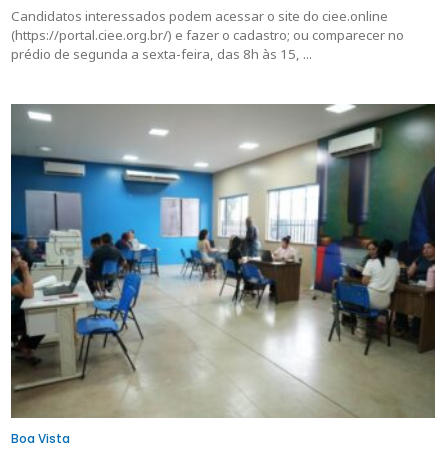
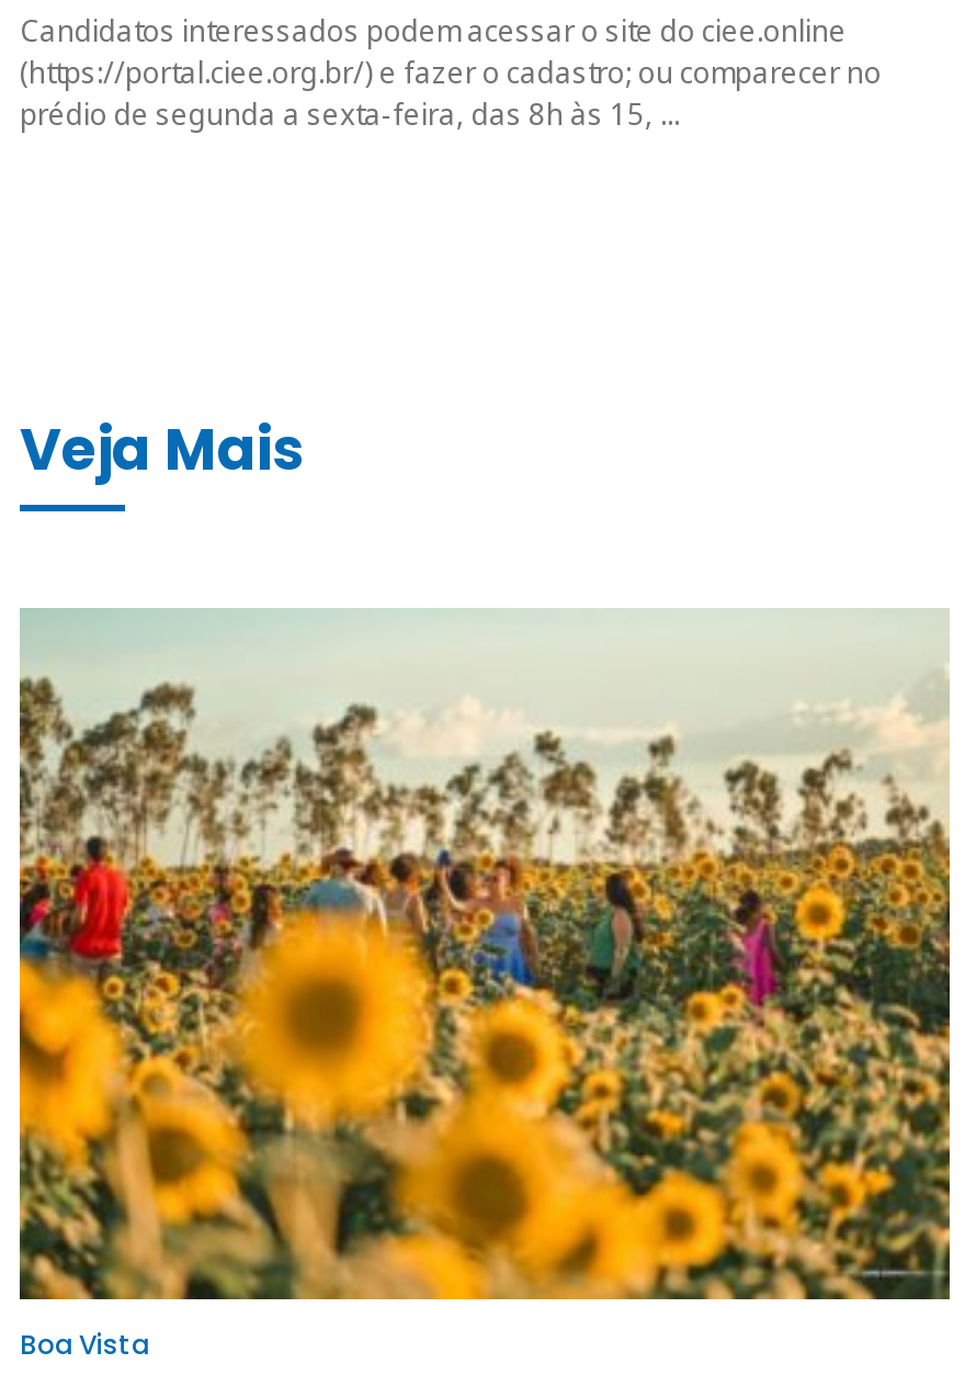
+ Veja Mais

- [image]
+ [image]
